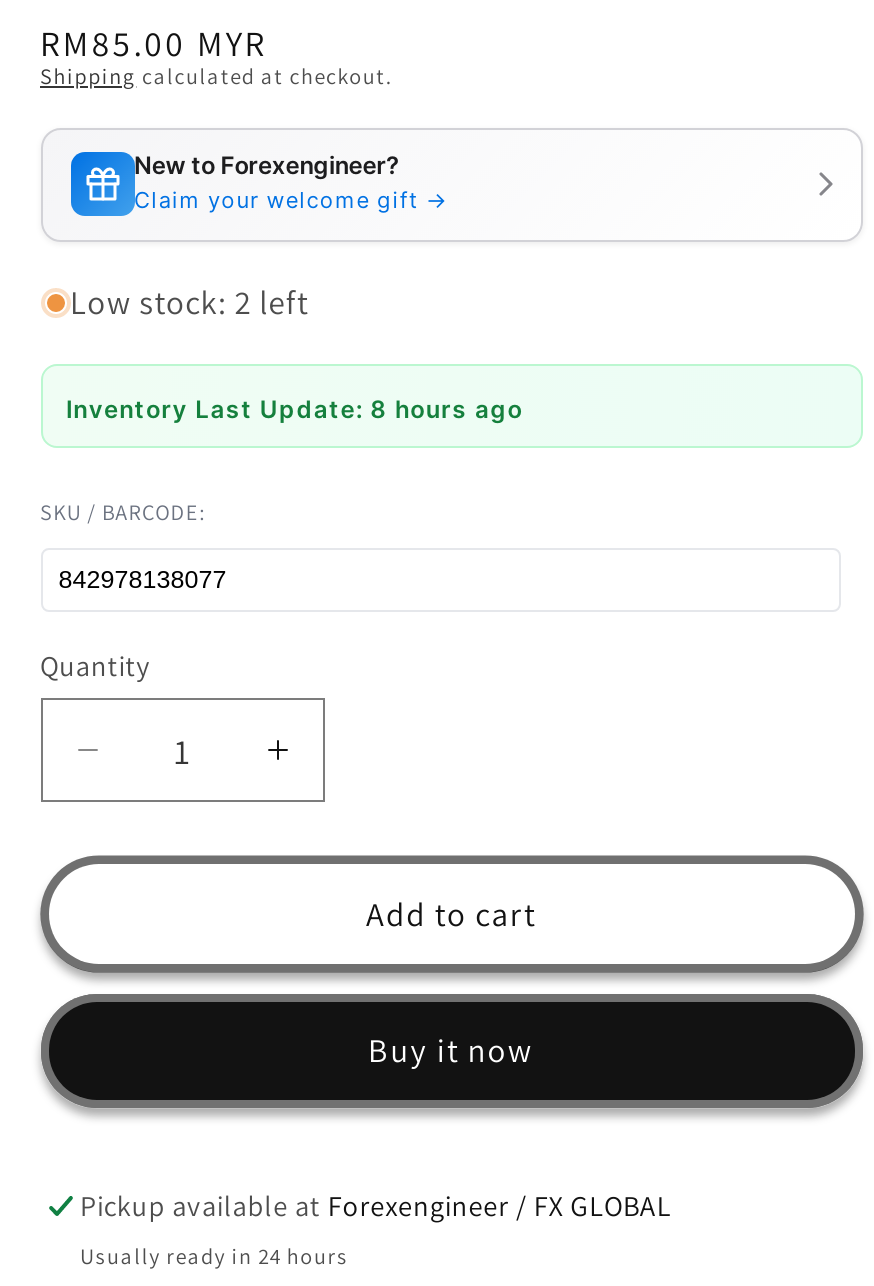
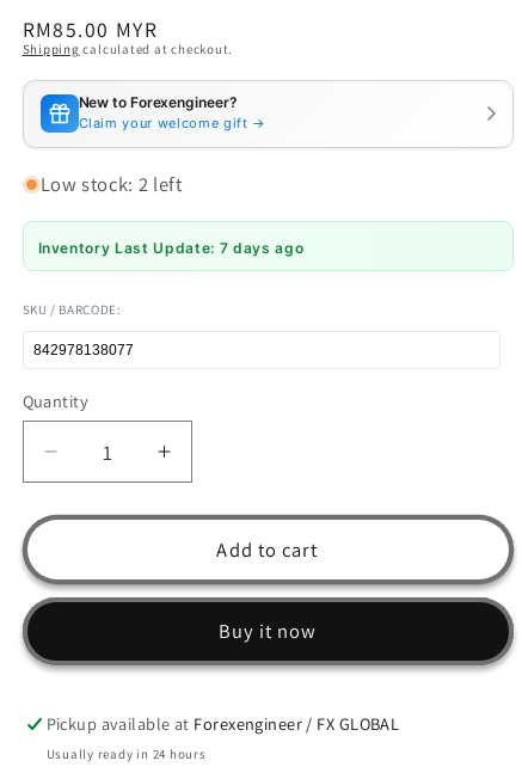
- Inventory Last Update: 8 hours ago
+ Inventory Last Update: 7 days ago
